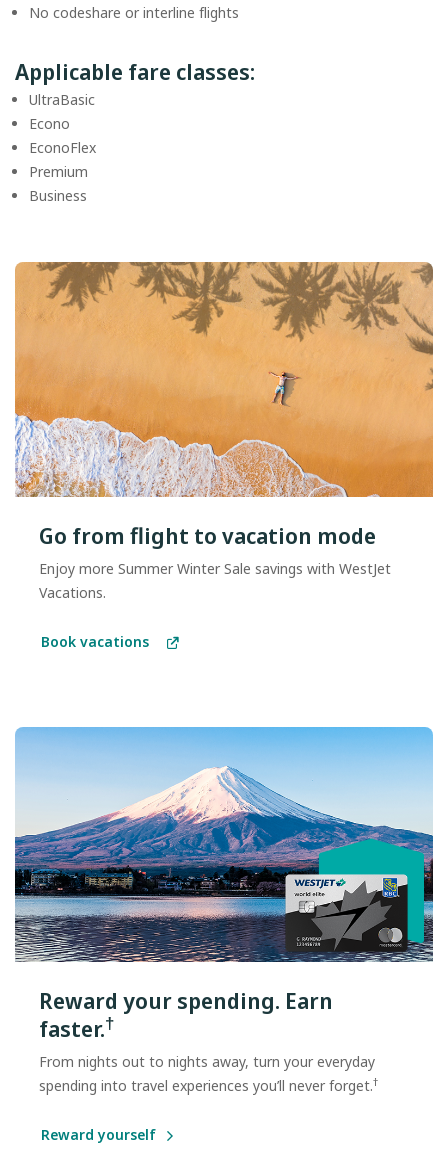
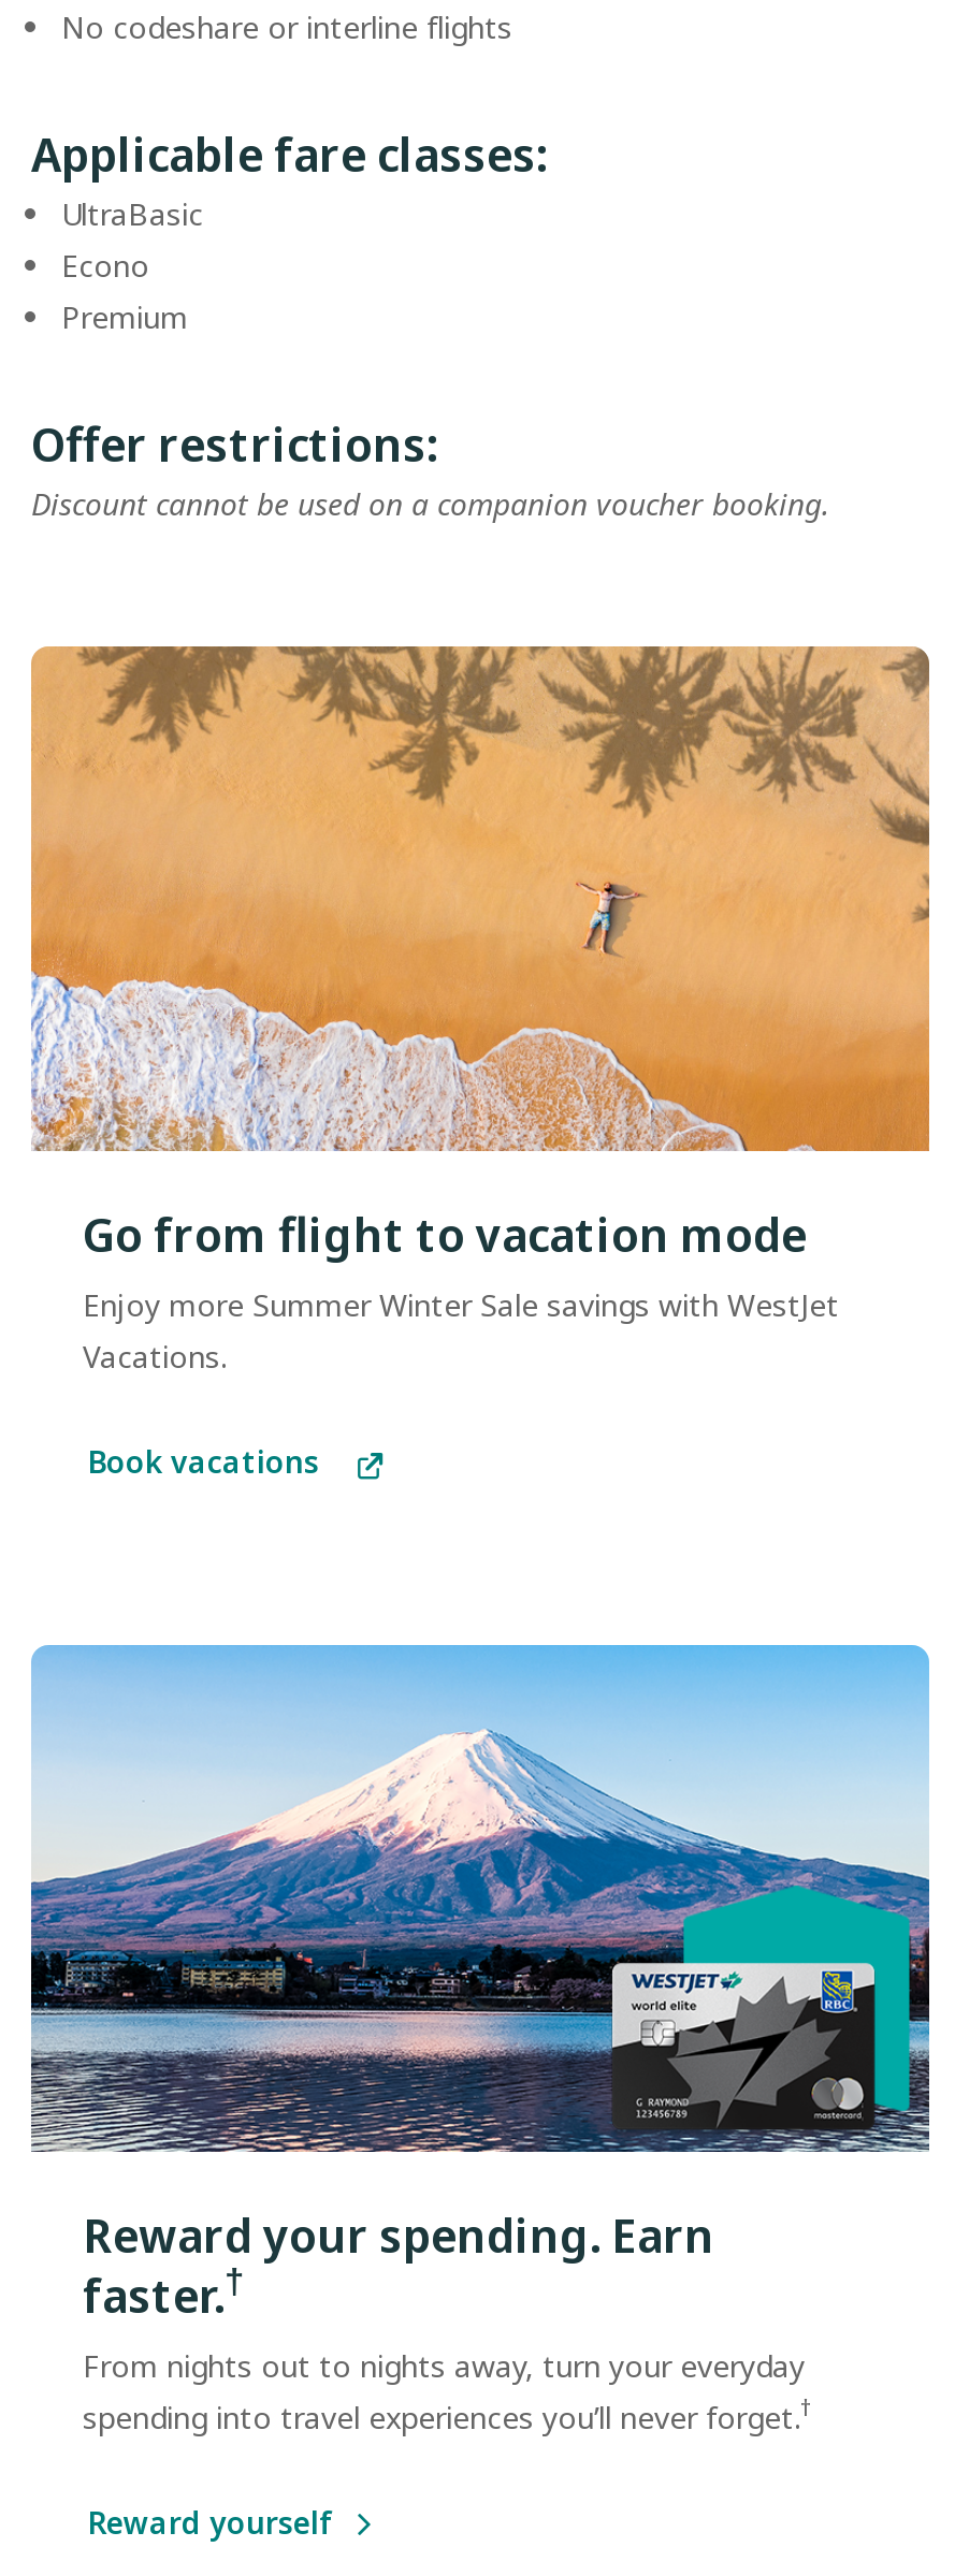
- EconoFlex

moved up: Premium

- Business
+ Offer restrictions:
+ Discount cannot be used on a companion voucher booking.
